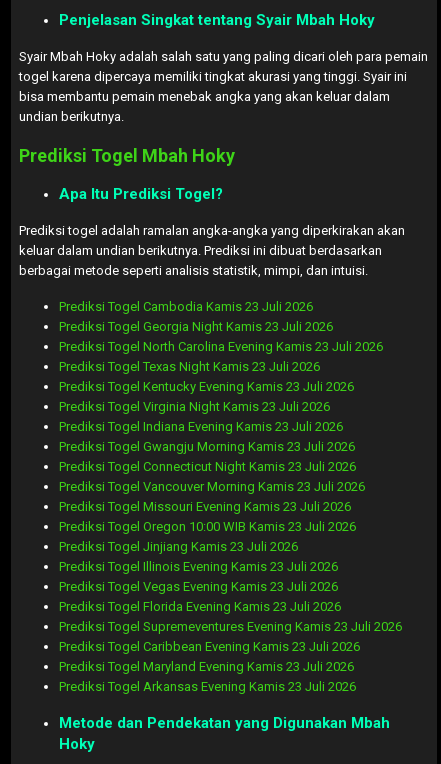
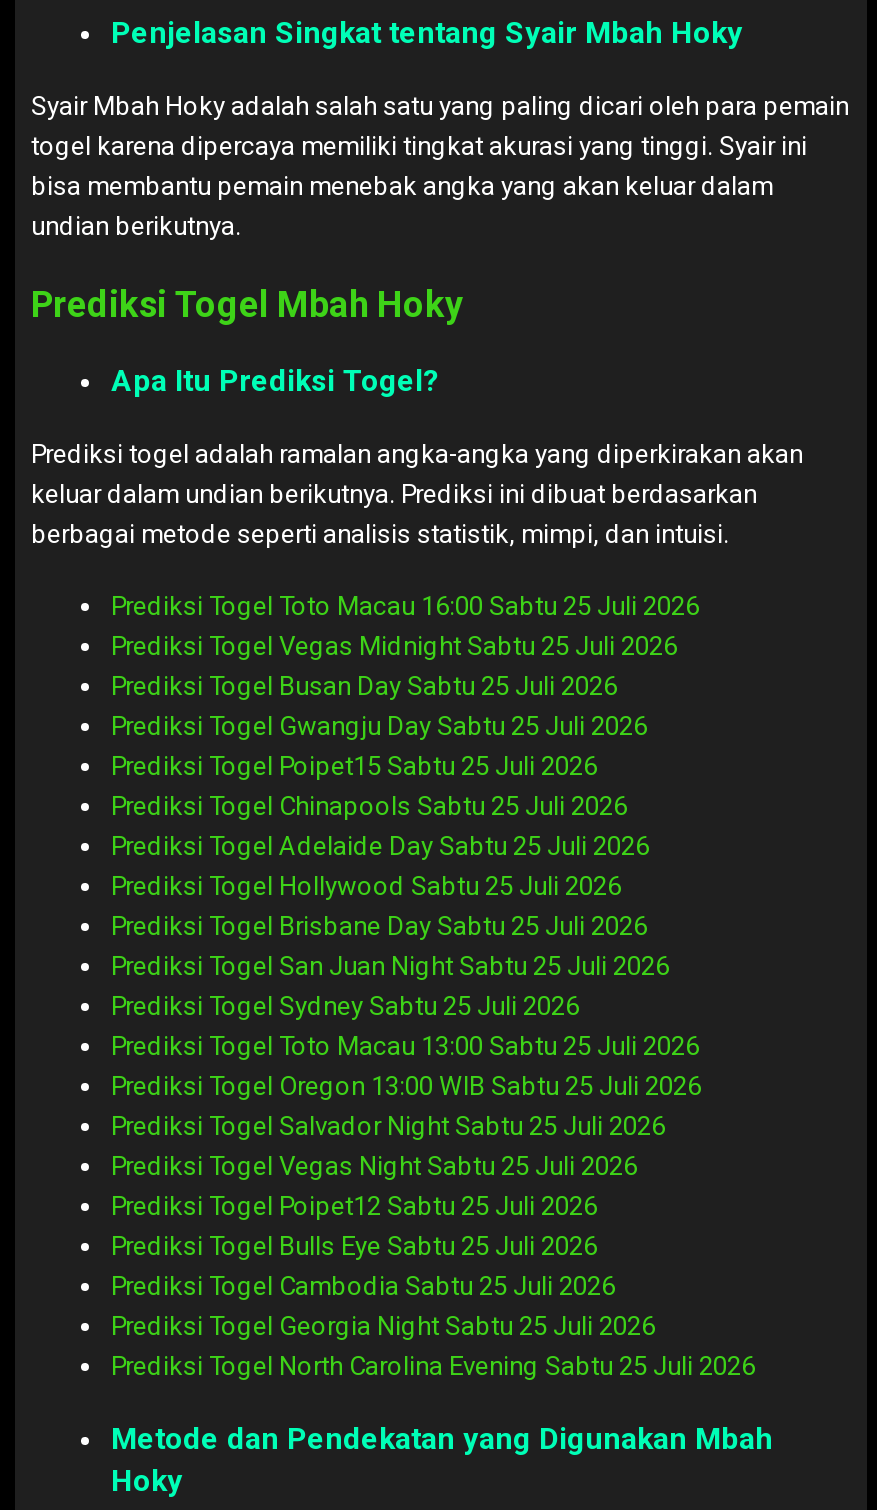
- Prediksi Togel Cambodia Kamis 23 Juli 2026
- Prediksi Togel Georgia Night Kamis 23 Juli 2026
- Prediksi Togel North Carolina Evening Kamis 23 Juli 2026
- Prediksi Togel Texas Night Kamis 23 Juli 2026
- Prediksi Togel Kentucky Evening Kamis 23 Juli 2026
- Prediksi Togel Virginia Night Kamis 23 Juli 2026
- Prediksi Togel Indiana Evening Kamis 23 Juli 2026
- Prediksi Togel Gwangju Morning Kamis 23 Juli 2026
- Prediksi Togel Connecticut Night Kamis 23 Juli 2026
- Prediksi Togel Vancouver Morning Kamis 23 Juli 2026
- Prediksi Togel Missouri Evening Kamis 23 Juli 2026
- Prediksi Togel Oregon 10:00 WIB Kamis 23 Juli 2026
- Prediksi Togel Jinjiang Kamis 23 Juli 2026
- Prediksi Togel Illinois Evening Kamis 23 Juli 2026
- Prediksi Togel Vegas Evening Kamis 23 Juli 2026
- Prediksi Togel Florida Evening Kamis 23 Juli 2026
- Prediksi Togel Supremeventures Evening Kamis 23 Juli 2026
- Prediksi Togel Caribbean Evening Kamis 23 Juli 2026
- Prediksi Togel Maryland Evening Kamis 23 Juli 2026
- Prediksi Togel Arkansas Evening Kamis 23 Juli 2026
+ Prediksi Togel Toto Macau 16:00 Sabtu 25 Juli 2026
+ Prediksi Togel Vegas Midnight Sabtu 25 Juli 2026
+ Prediksi Togel Busan Day Sabtu 25 Juli 2026
+ Prediksi Togel Gwangju Day Sabtu 25 Juli 2026
+ Prediksi Togel Poipet15 Sabtu 25 Juli 2026
+ Prediksi Togel Chinapools Sabtu 25 Juli 2026
+ Prediksi Togel Adelaide Day Sabtu 25 Juli 2026
+ Prediksi Togel Hollywood Sabtu 25 Juli 2026
+ Prediksi Togel Brisbane Day Sabtu 25 Juli 2026
+ Prediksi Togel San Juan Night Sabtu 25 Juli 2026
+ Prediksi Togel Sydney Sabtu 25 Juli 2026
+ Prediksi Togel Toto Macau 13:00 Sabtu 25 Juli 2026
+ Prediksi Togel Oregon 13:00 WIB Sabtu 25 Juli 2026
+ Prediksi Togel Salvador Night Sabtu 25 Juli 2026
+ Prediksi Togel Vegas Night Sabtu 25 Juli 2026
+ Prediksi Togel Poipet12 Sabtu 25 Juli 2026
+ Prediksi Togel Bulls Eye Sabtu 25 Juli 2026
+ Prediksi Togel Cambodia Sabtu 25 Juli 2026
+ Prediksi Togel Georgia Night Sabtu 25 Juli 2026
+ Prediksi Togel North Carolina Evening Sabtu 25 Juli 2026
